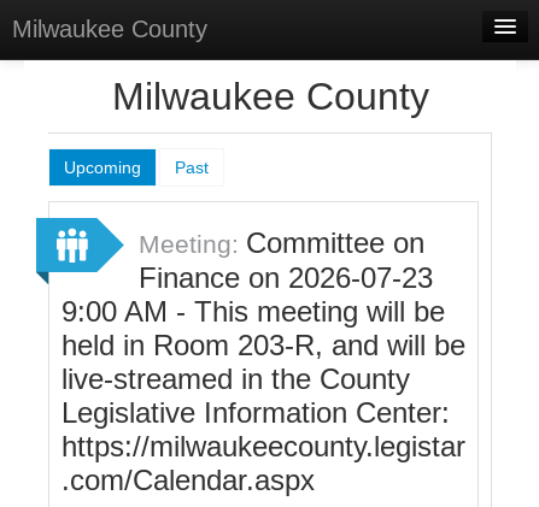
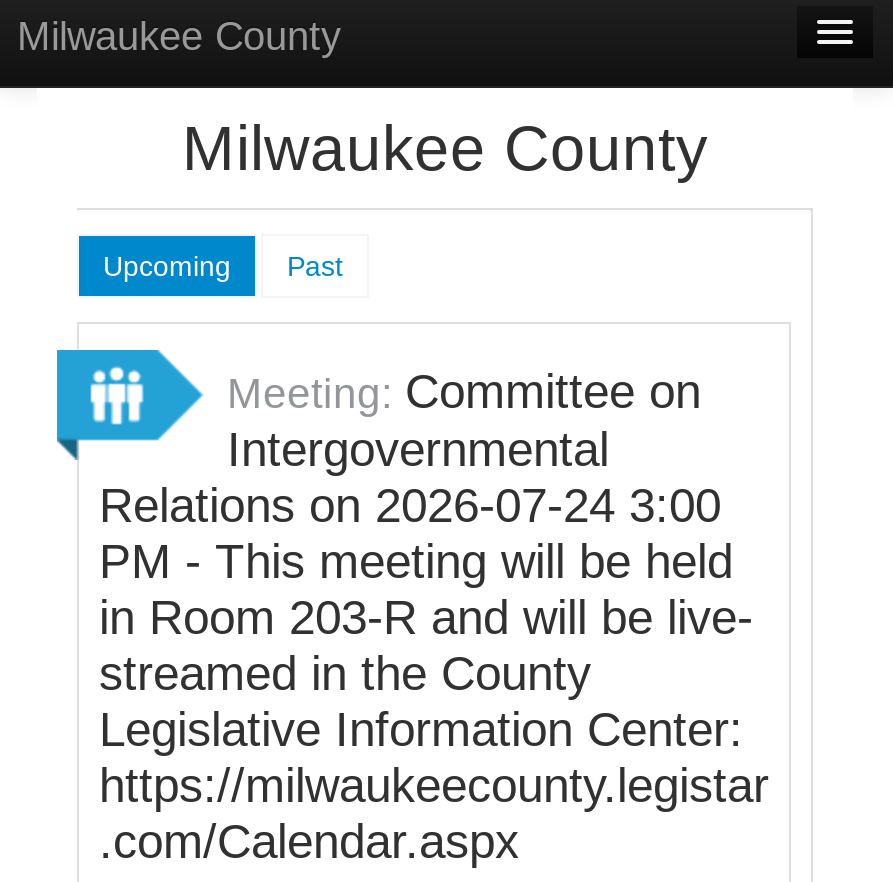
- Finance on 2026-07-23
- 9:00 AM - This meeting will be
- held in Room 203-R, and will be
- live-streamed in the County
+ Intergovernmental
+ Relations on 2026-07-24 3:00
+ PM - This meeting will be held
+ in Room 203-R and will be live-
+ streamed in the County
